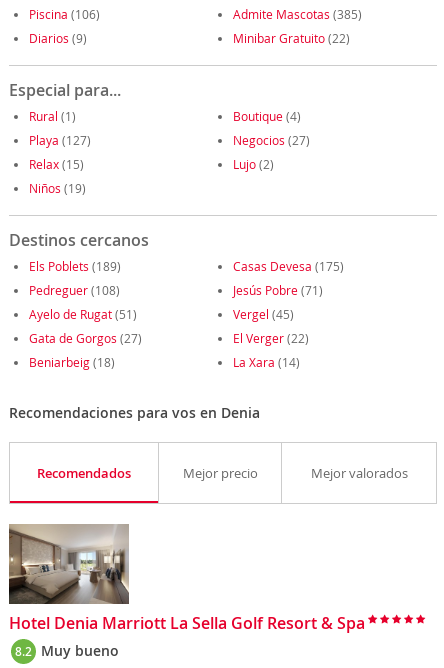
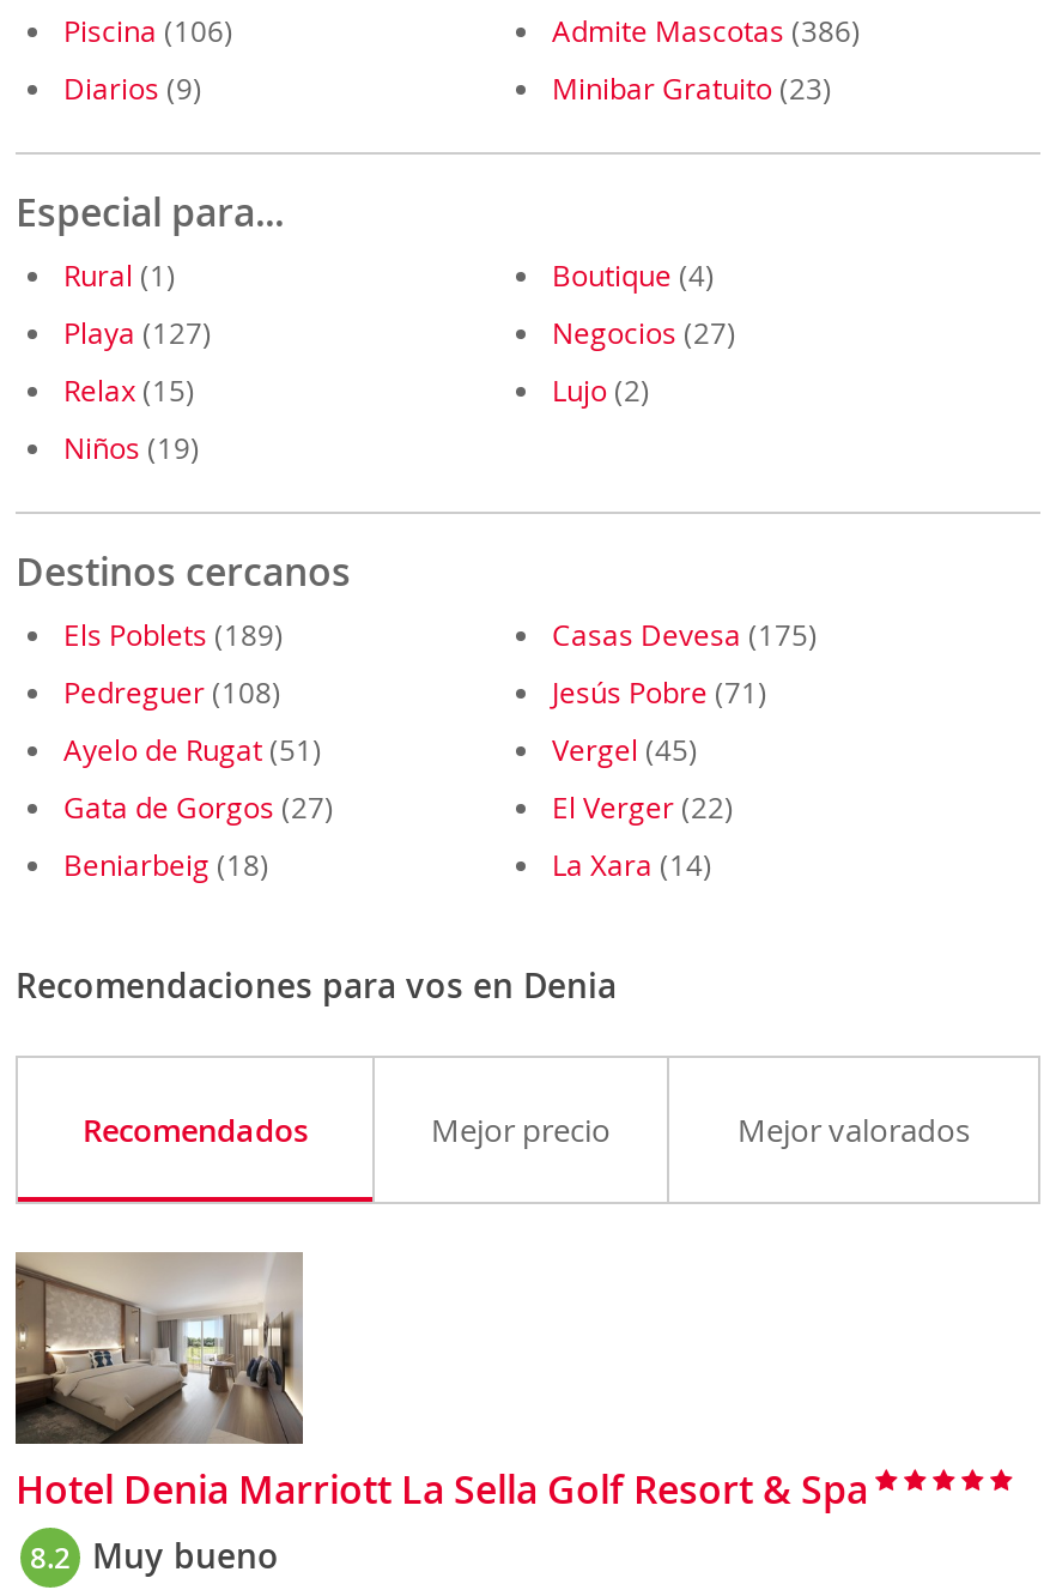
- Admite Mascotas (385)
+ Admite Mascotas (386)

- Minibar Gratuito (22)
+ Minibar Gratuito (23)
